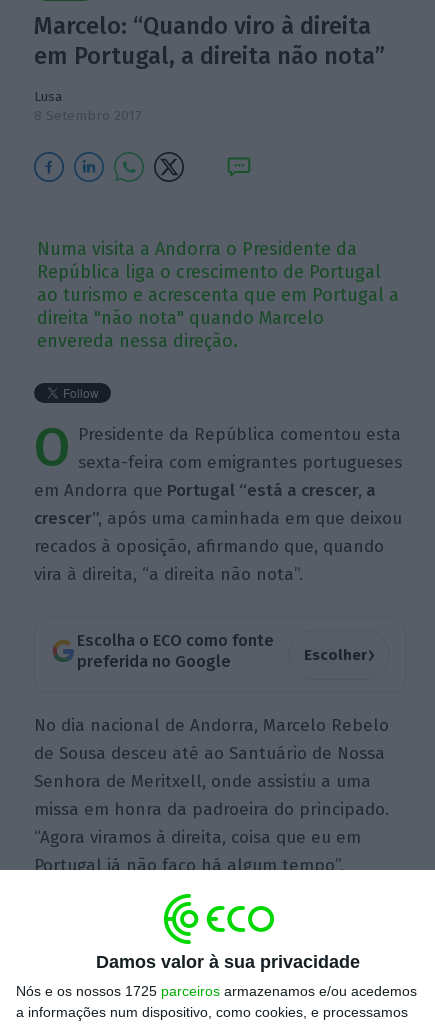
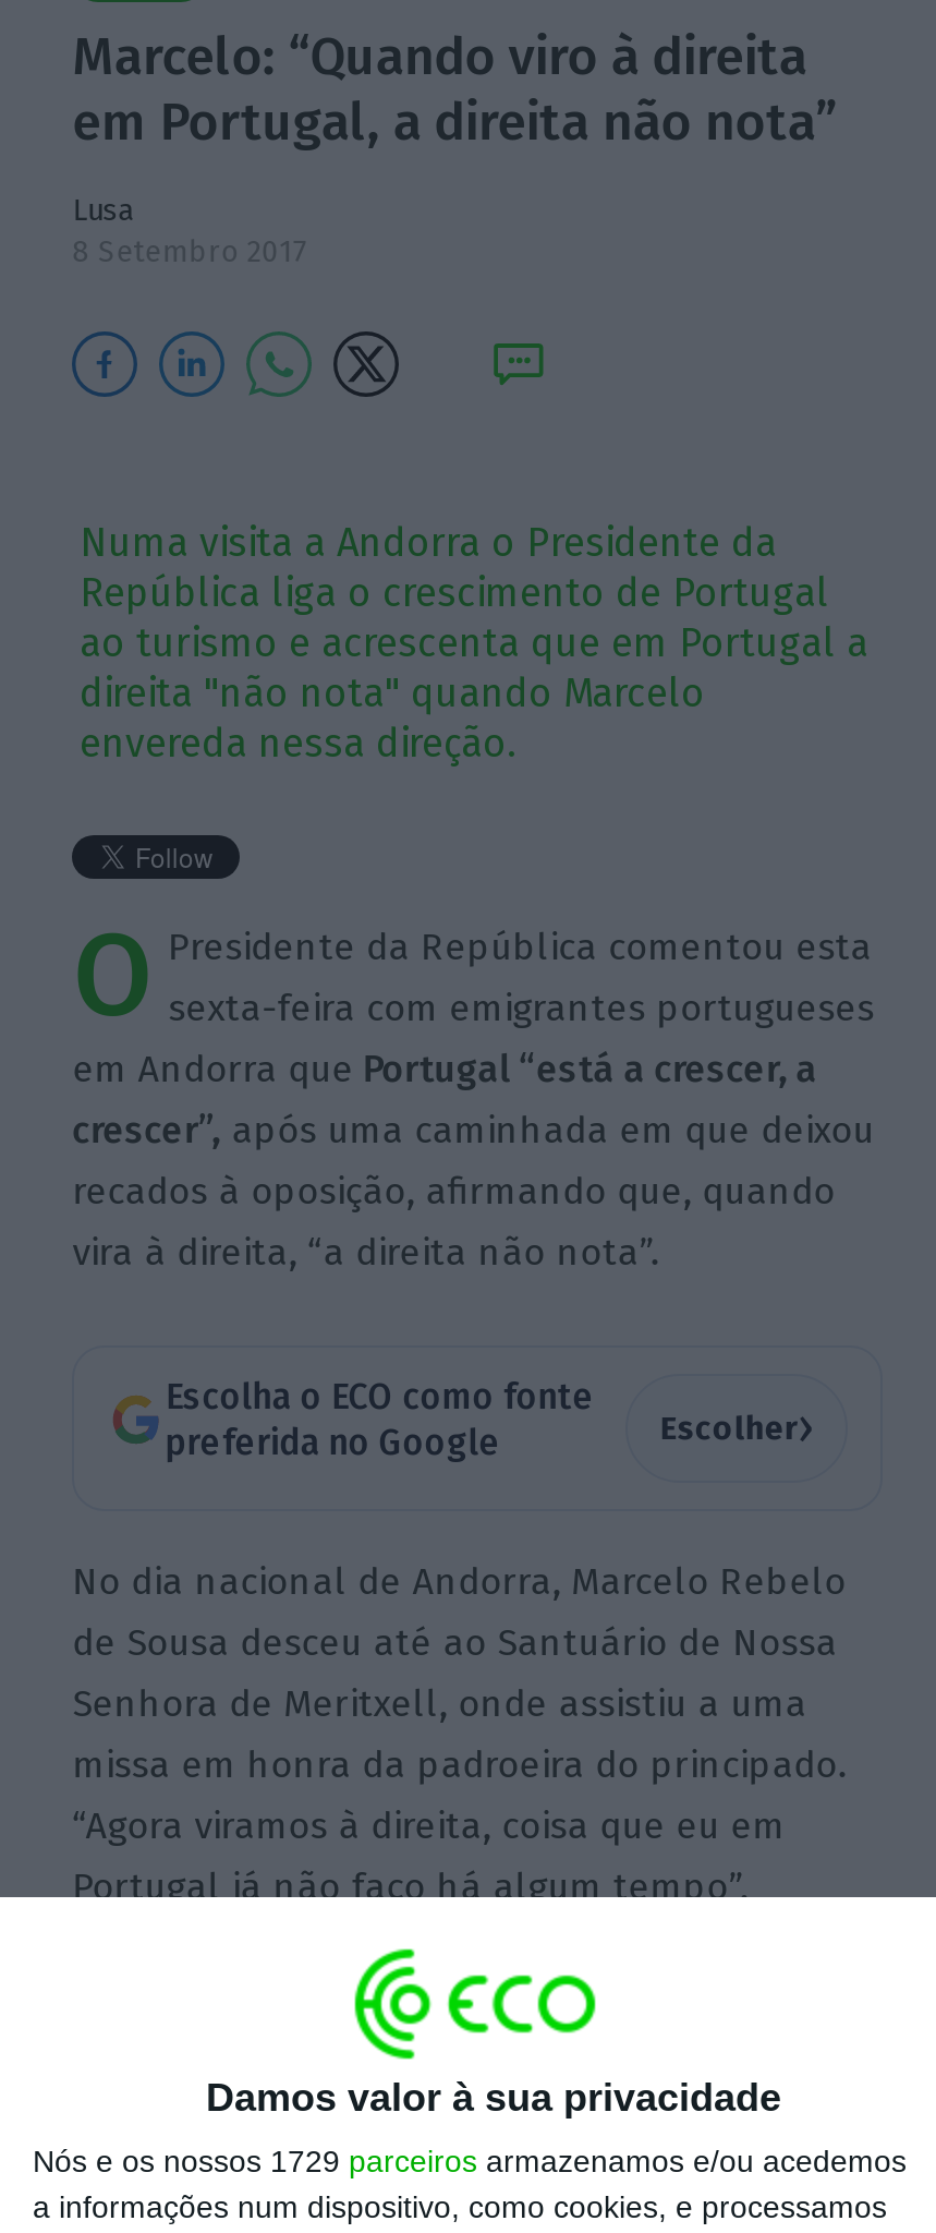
- Nós e os nossos 1725 parceiros armazenamos e/ou acedemos
+ Nós e os nossos 1729 parceiros armazenamos e/ou acedemos
